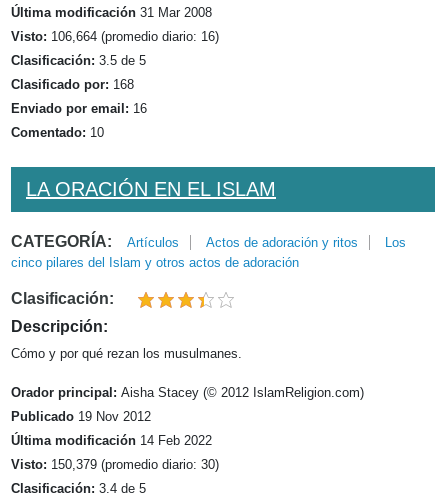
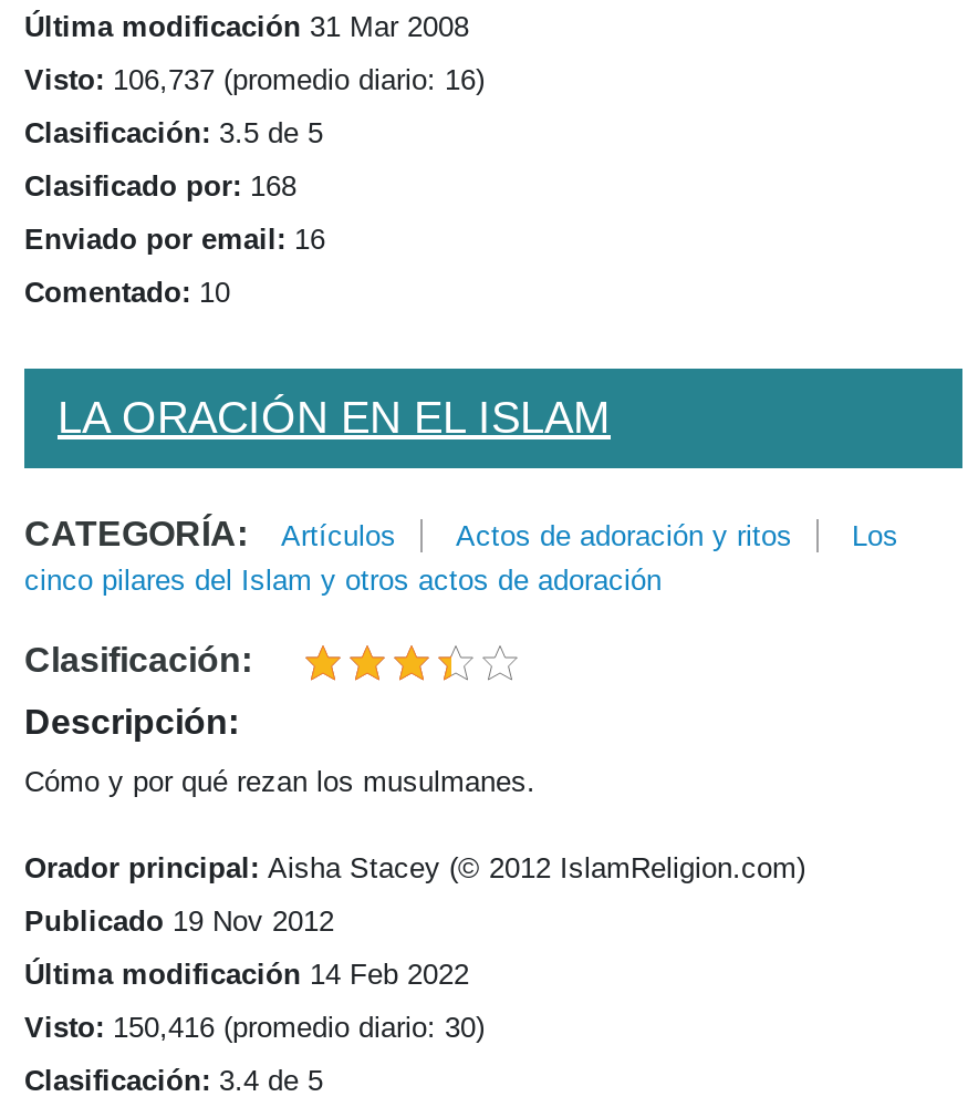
- Visto: 106,664 (promedio diario: 16)
+ Visto: 106,737 (promedio diario: 16)

- Visto: 150,379 (promedio diario: 30)
+ Visto: 150,416 (promedio diario: 30)
